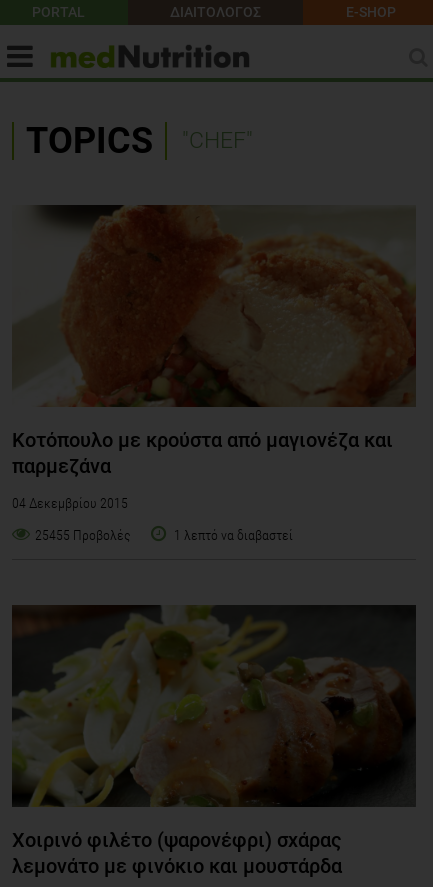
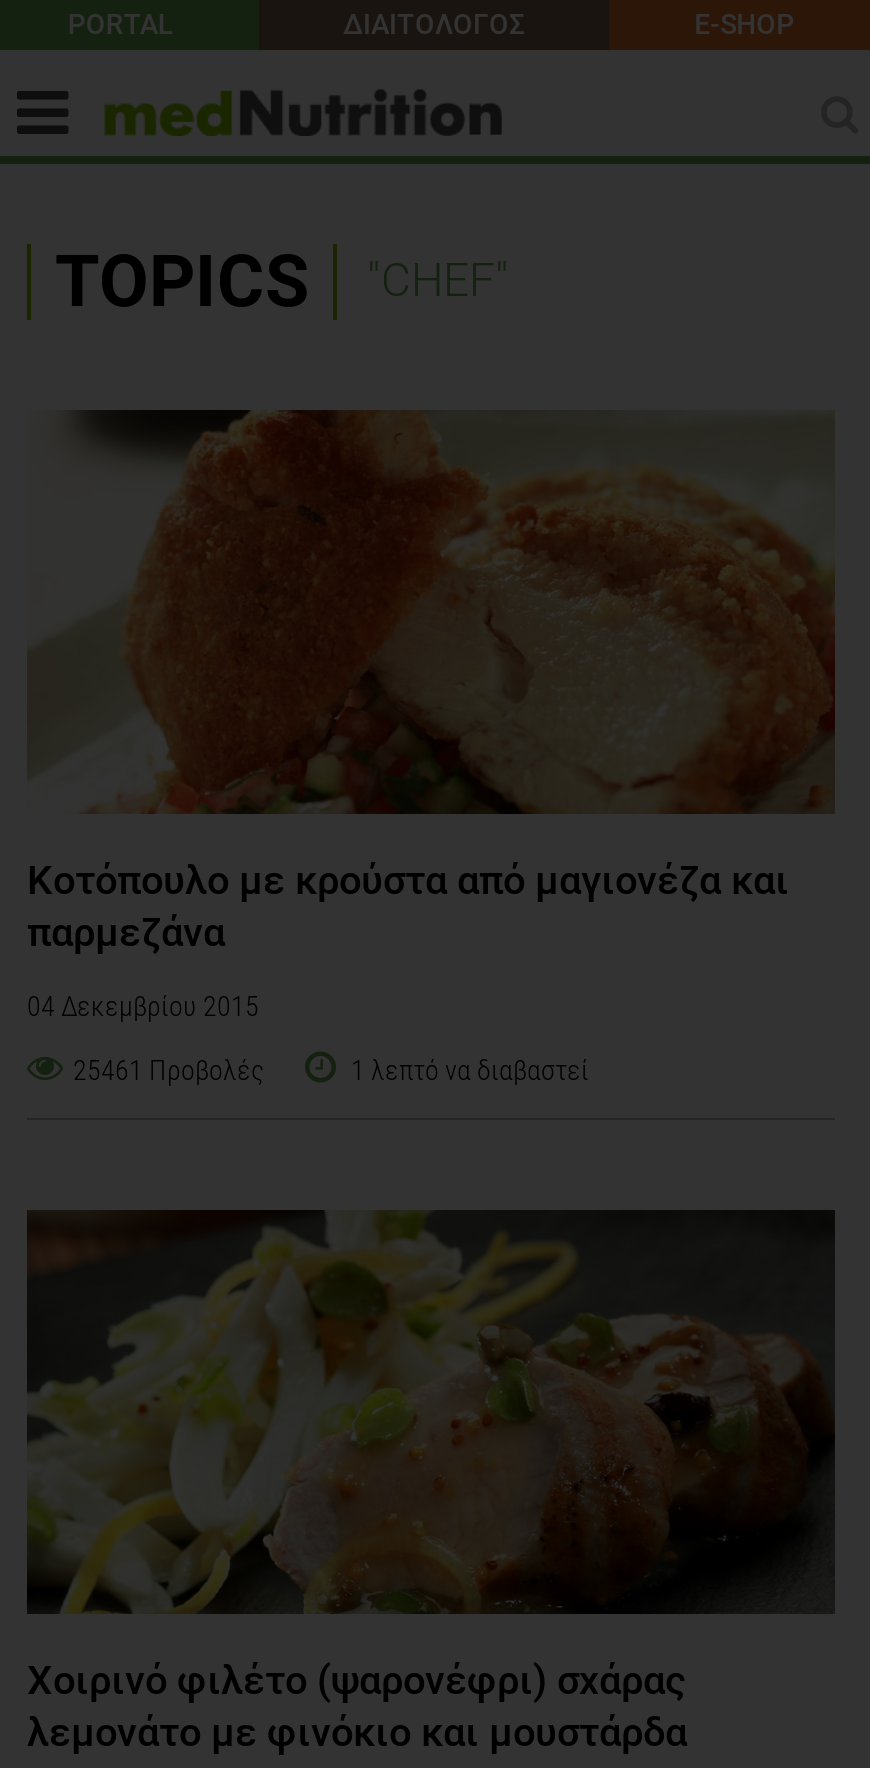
- 25455 Προβολές
+ 25461 Προβολές
